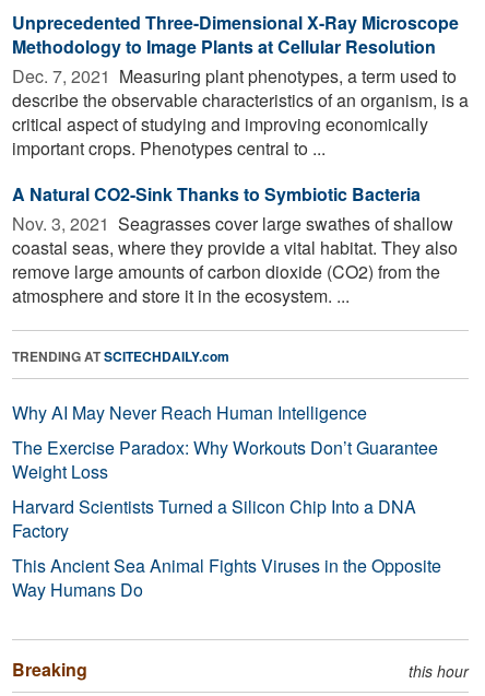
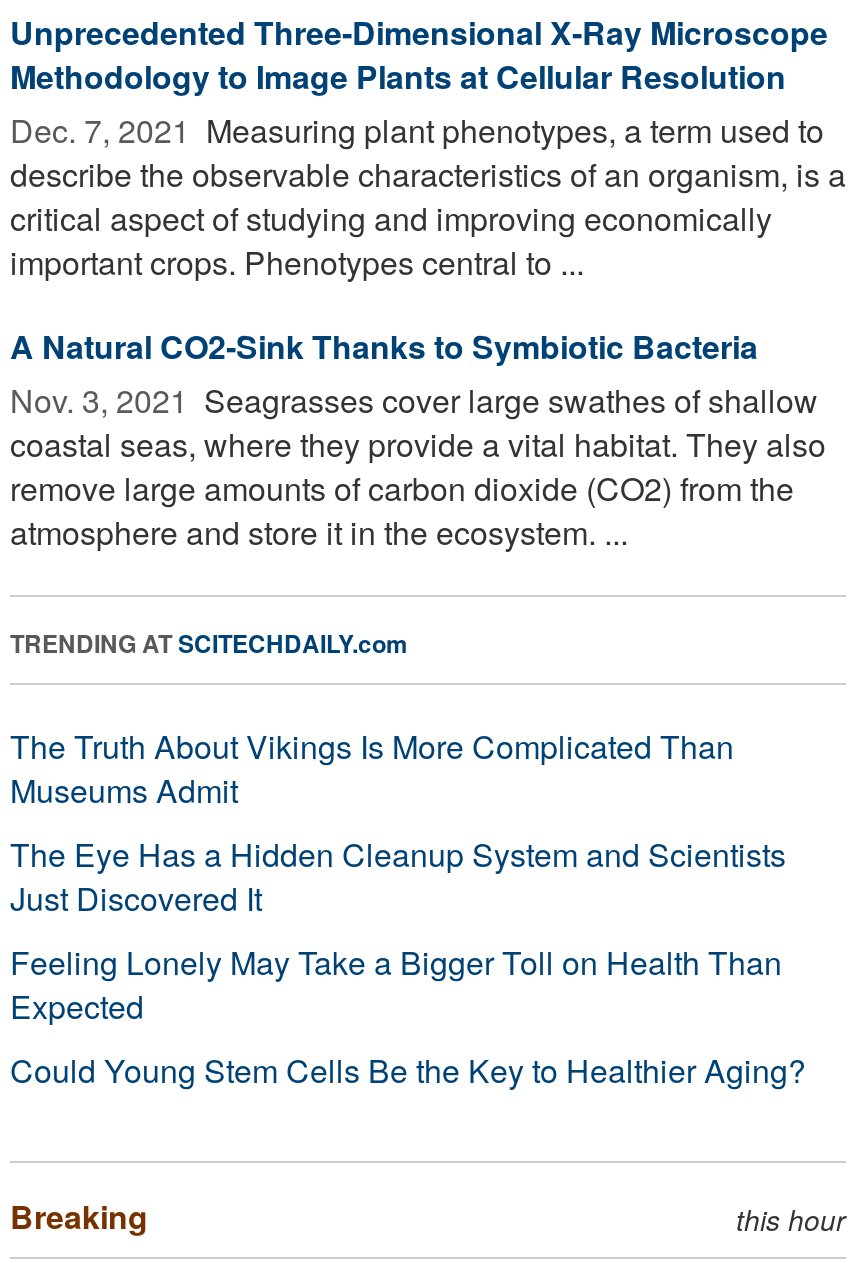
- Why AI May Never Reach Human Intelligence
- The Exercise Paradox: Why Workouts Don’t Guarantee
- Weight Loss
- Harvard Scientists Turned a Silicon Chip Into a DNA
- Factory
- This Ancient Sea Animal Fights Viruses in the Opposite
- Way Humans Do
+ The Truth About Vikings Is More Complicated Than
+ Museums Admit
+ The Eye Has a Hidden Cleanup System and Scientists
+ Just Discovered It
+ Feeling Lonely May Take a Bigger Toll on Health Than
+ Expected
+ Could Young Stem Cells Be the Key to Healthier Aging?
